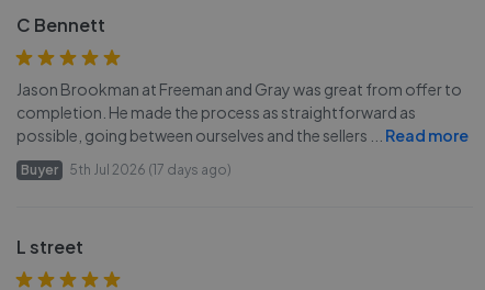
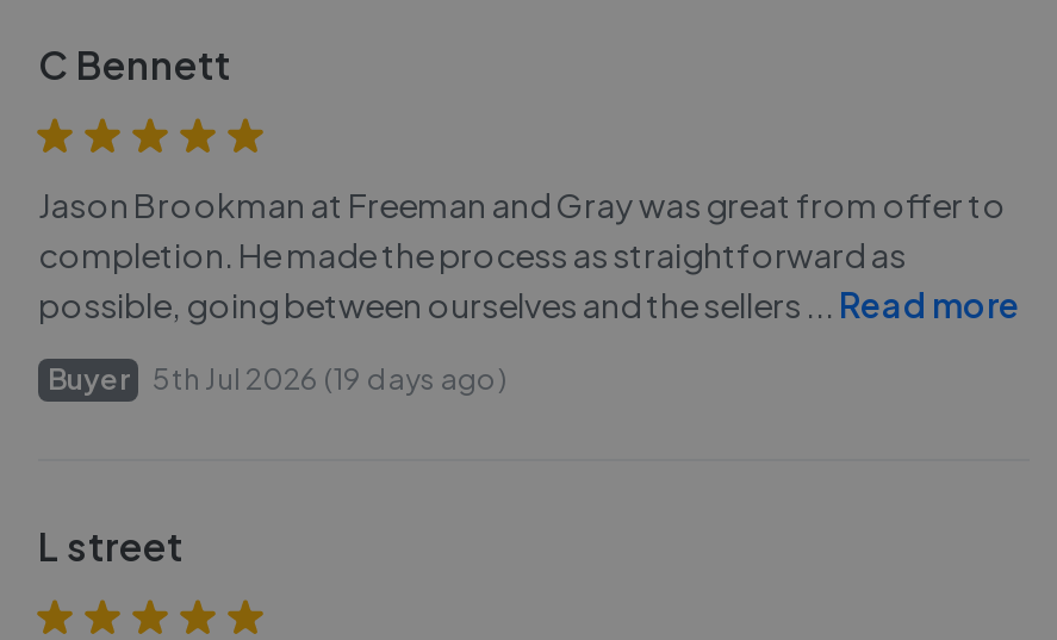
- 5th Jul 2026 (17 days ago)
+ 5th Jul 2026 (19 days ago)
